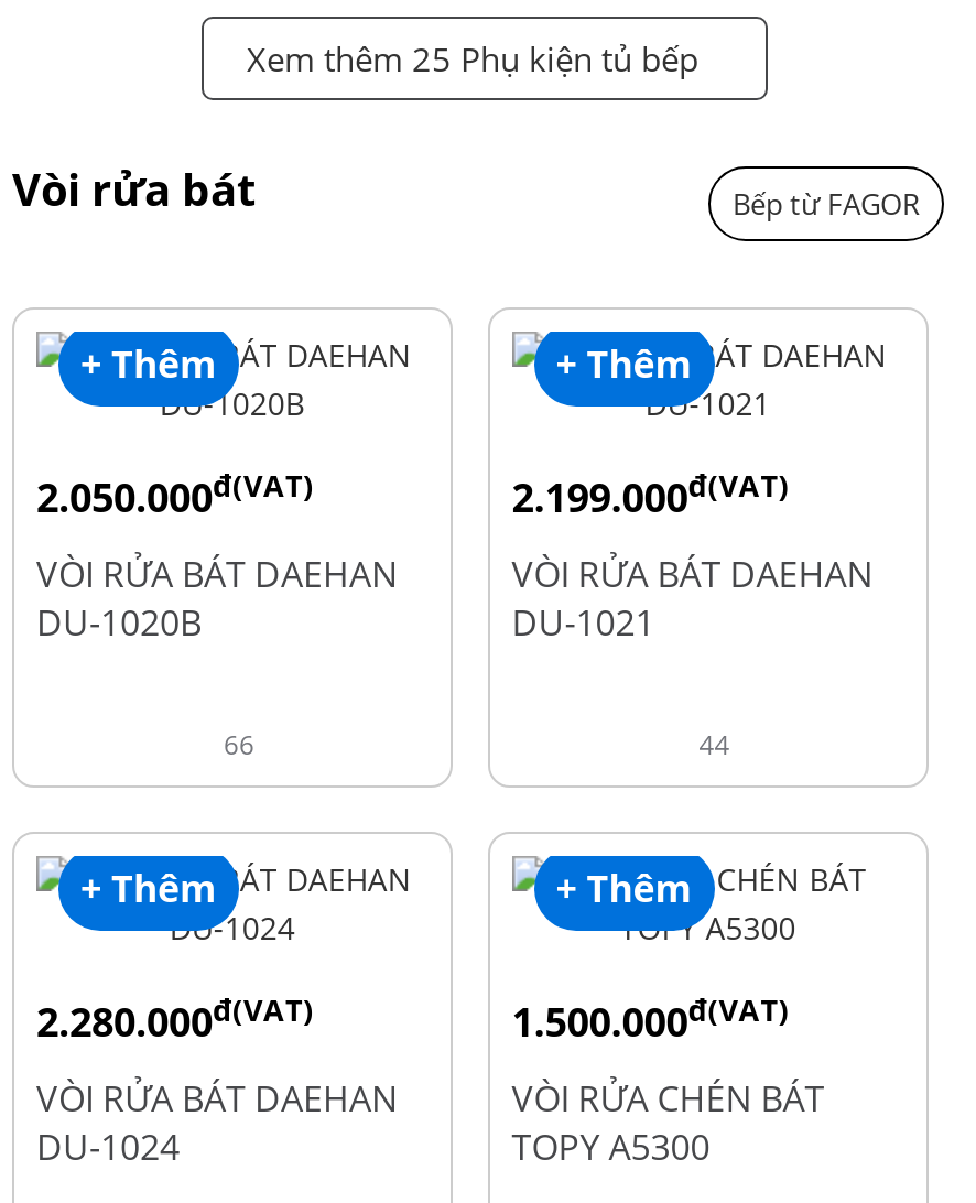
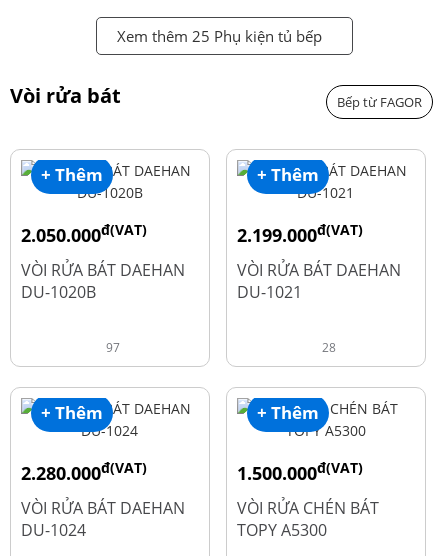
- 66
+ 97

- 44
+ 28
